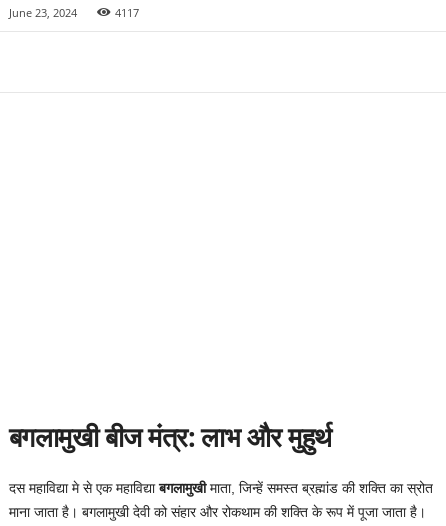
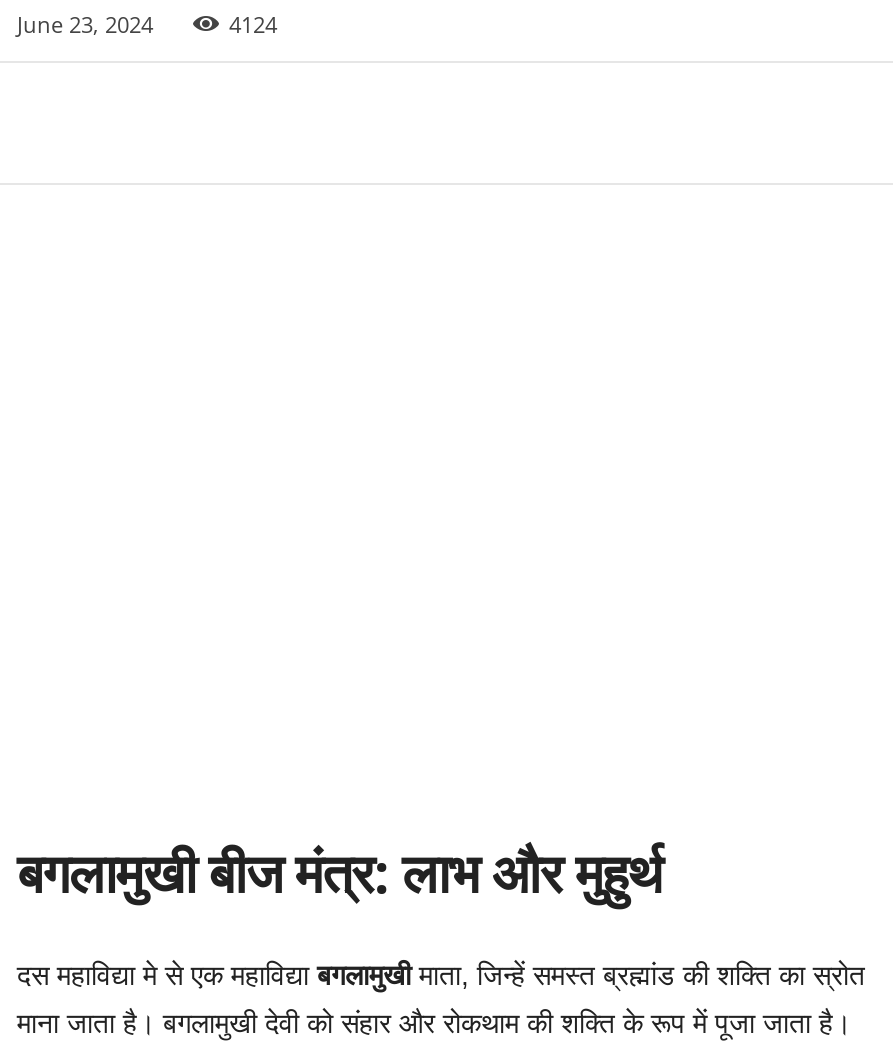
- 4117
+ 4124
